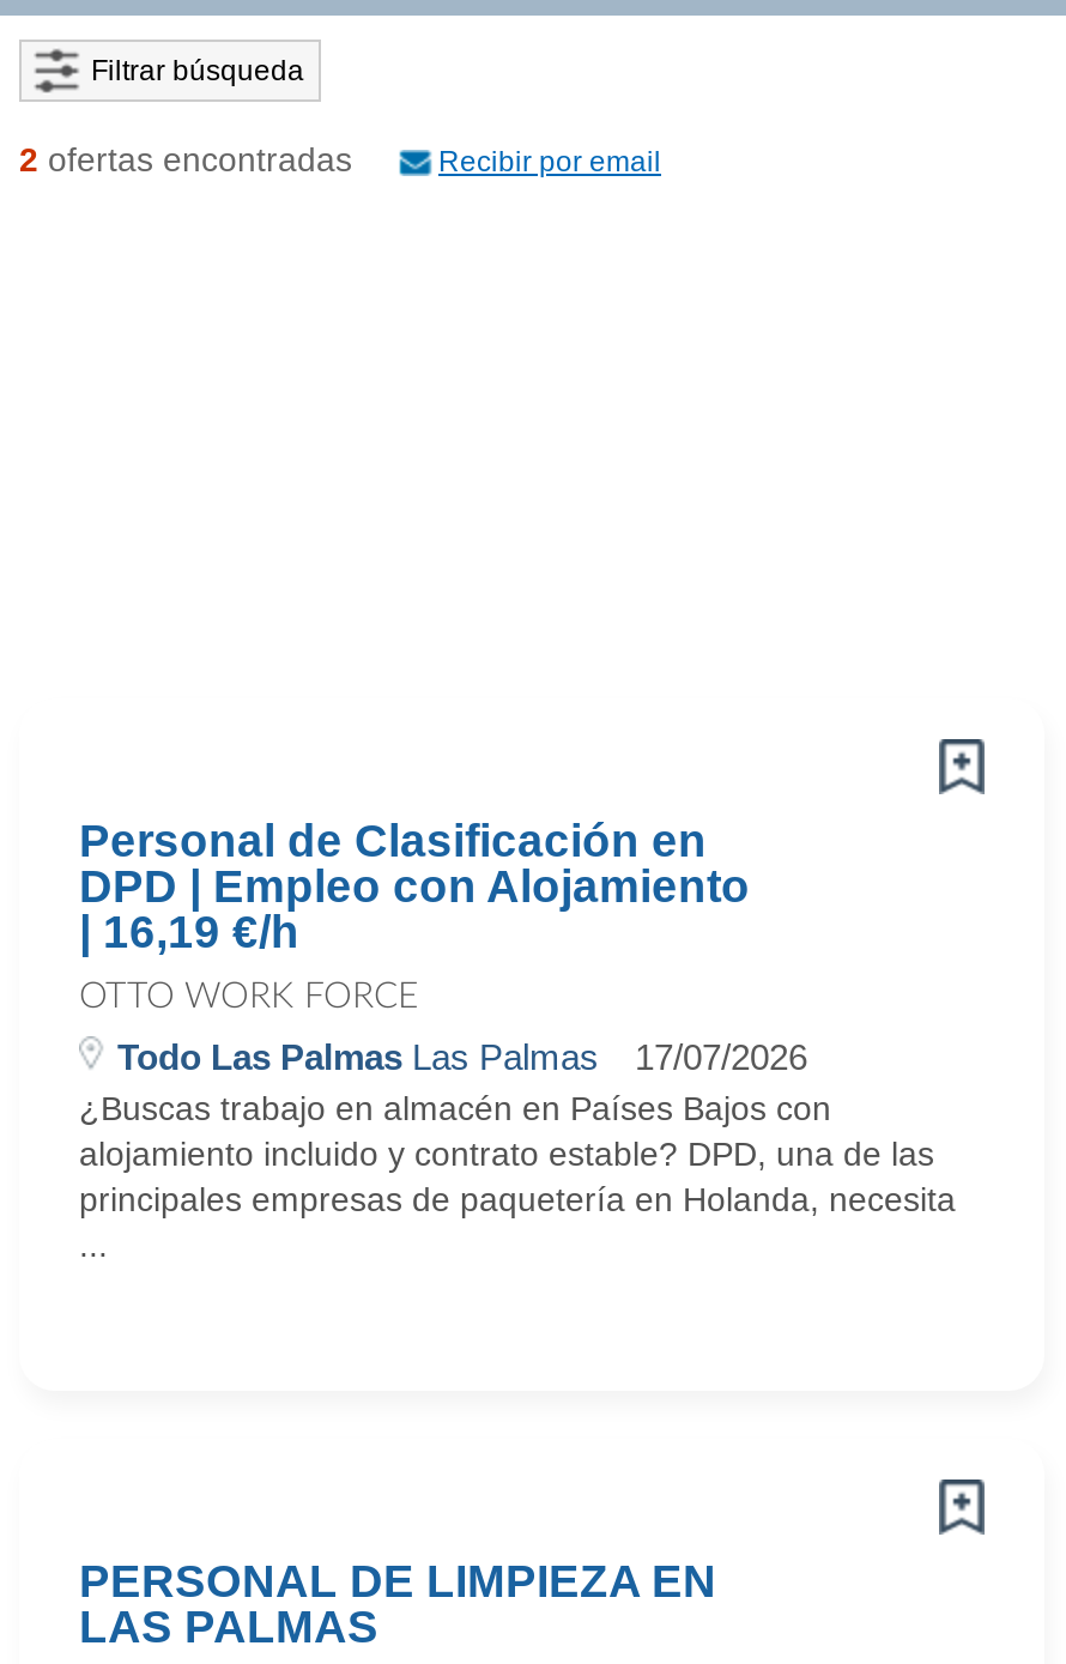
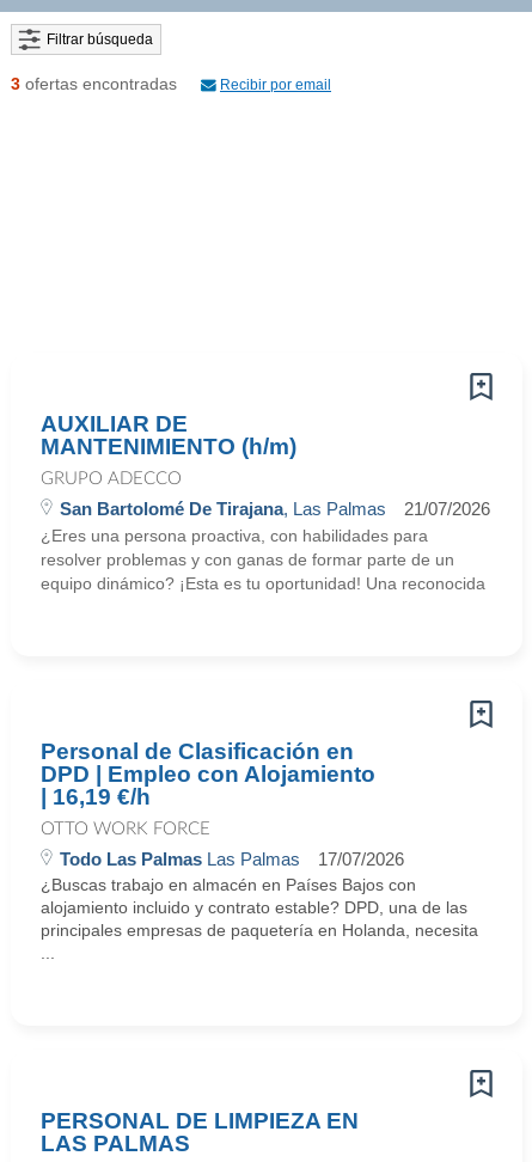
- 2 ofertas encontradas
+ 3 ofertas encontradas

+ AUXILIAR DE
+ MANTENIMIENTO (h/m)
+ GRUPO ADECCO
+ San Bartolomé De Tirajana, Las Palmas
+ 21/07/2026
+ ¿Eres una persona proactiva, con habilidades para
+ resolver problemas y con ganas de formar parte de un
+ equipo dinámico? ¡Esta es tu oportunidad! Una reconocida
